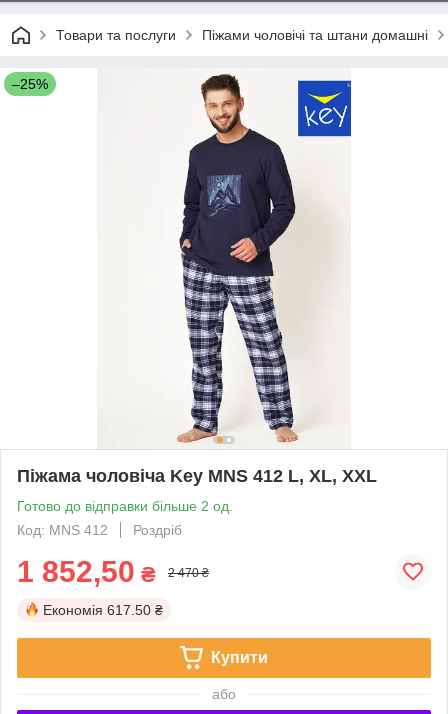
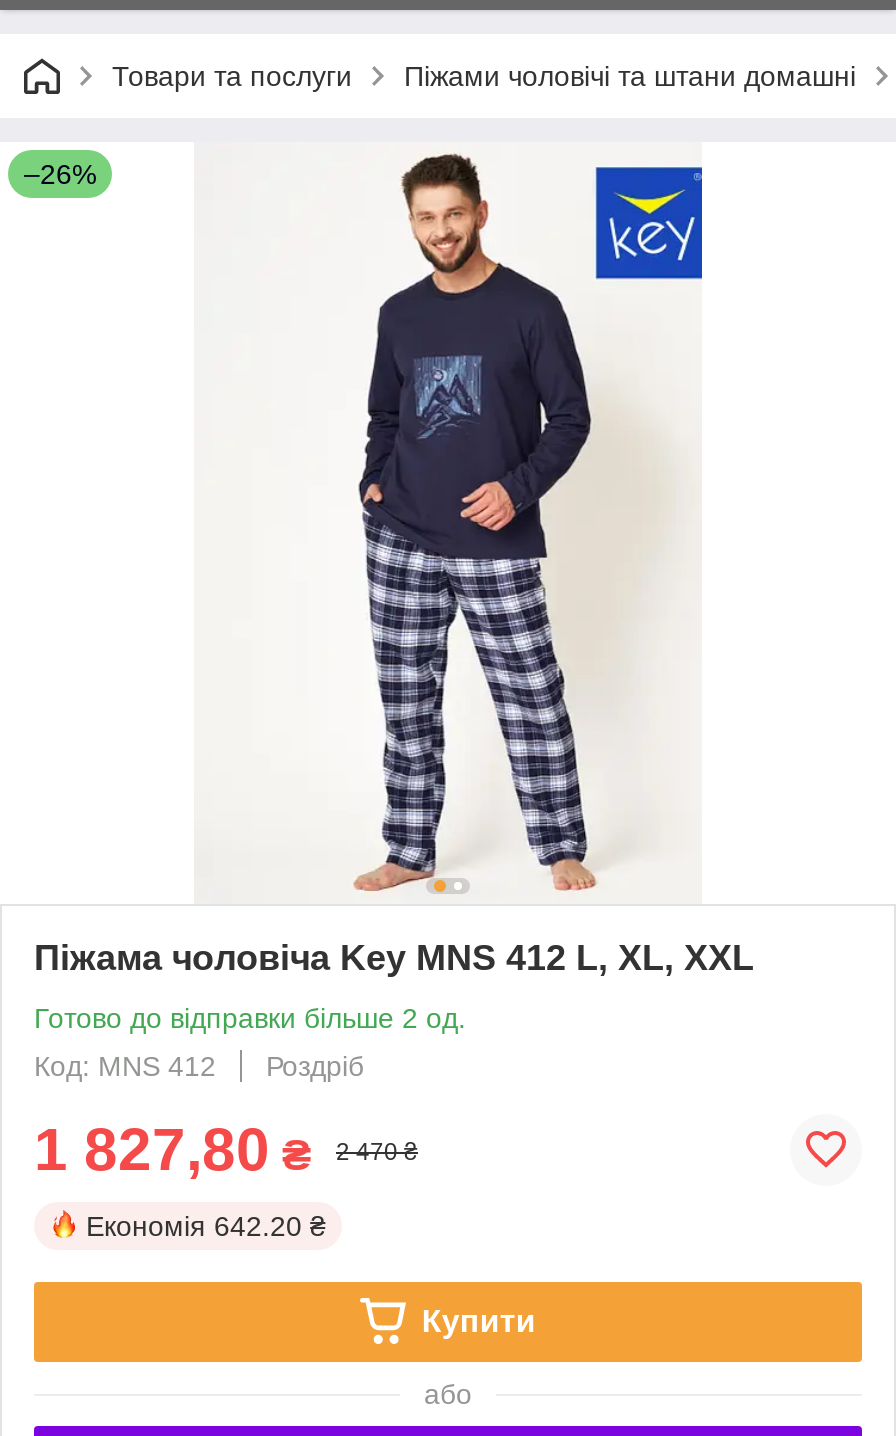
- –25%
+ –26%

- 1 852,50 ₴
+ 1 827,80 ₴

- Економія 617.50 ₴
+ Економія 642.20 ₴
